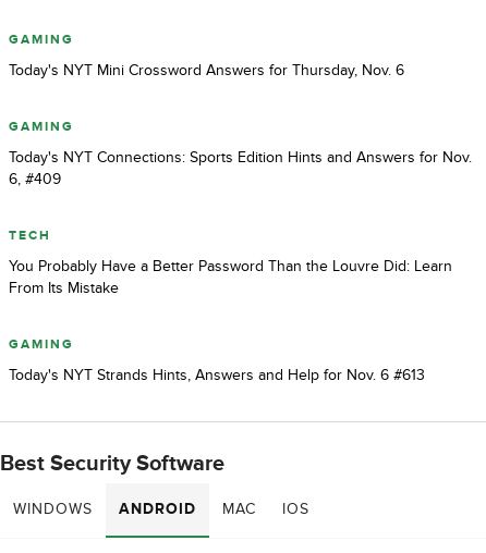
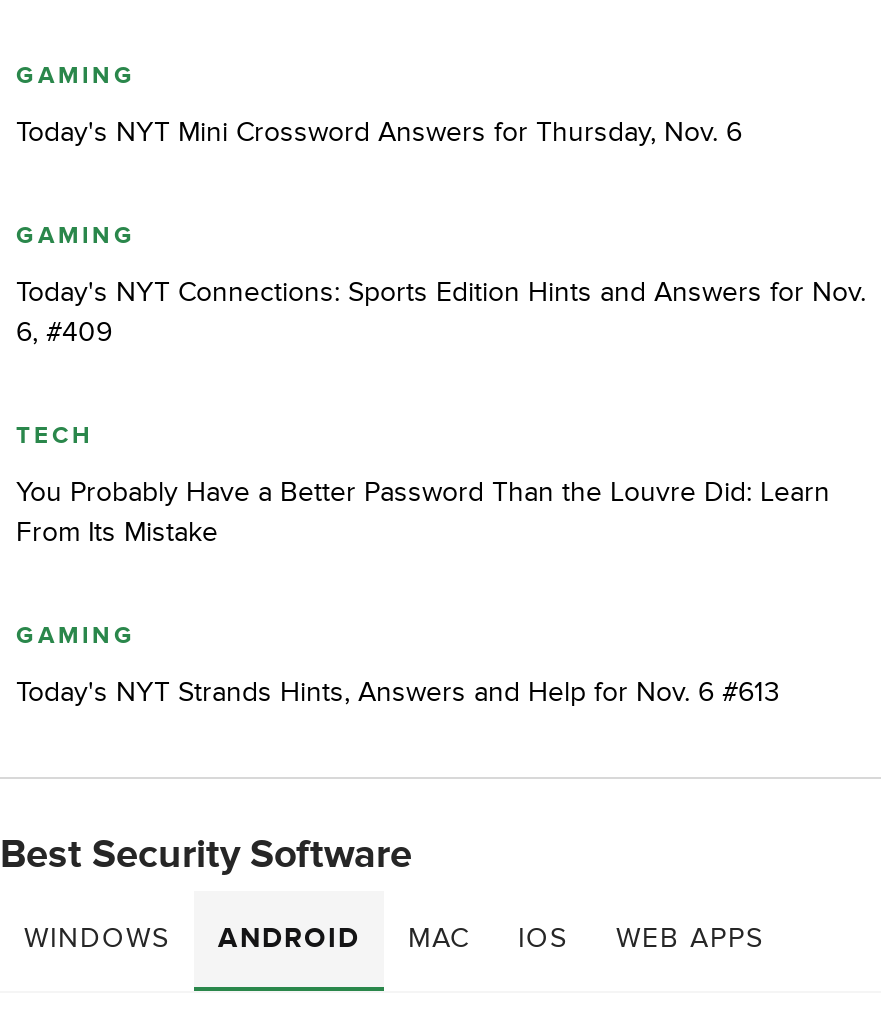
+ WEB APPS
